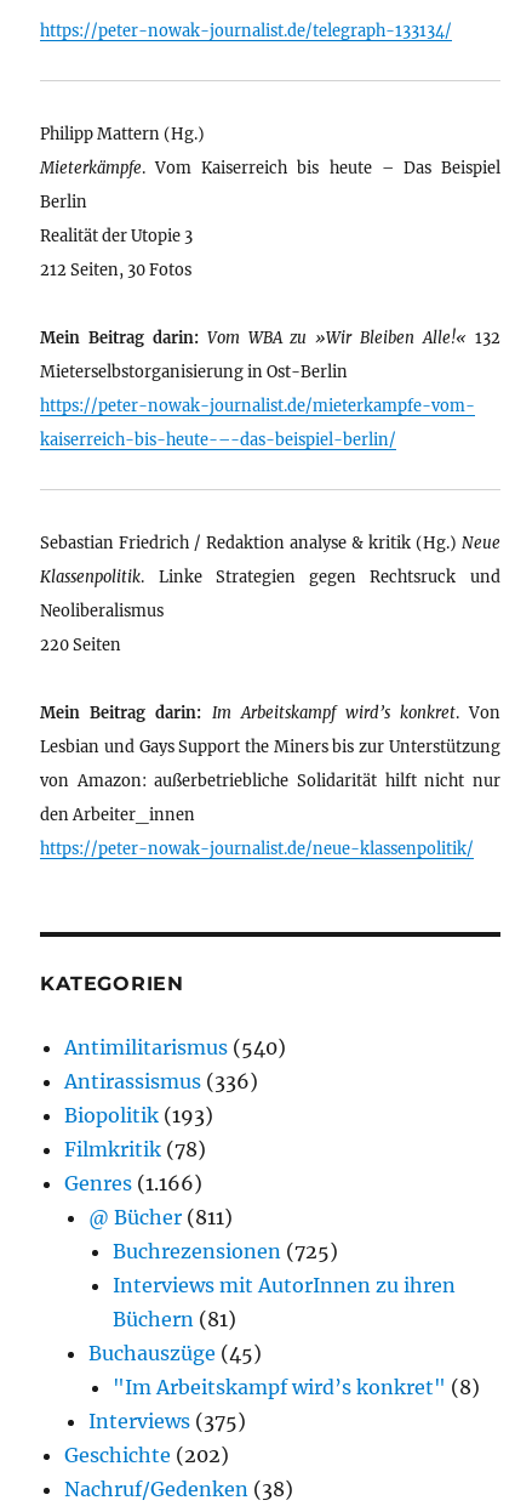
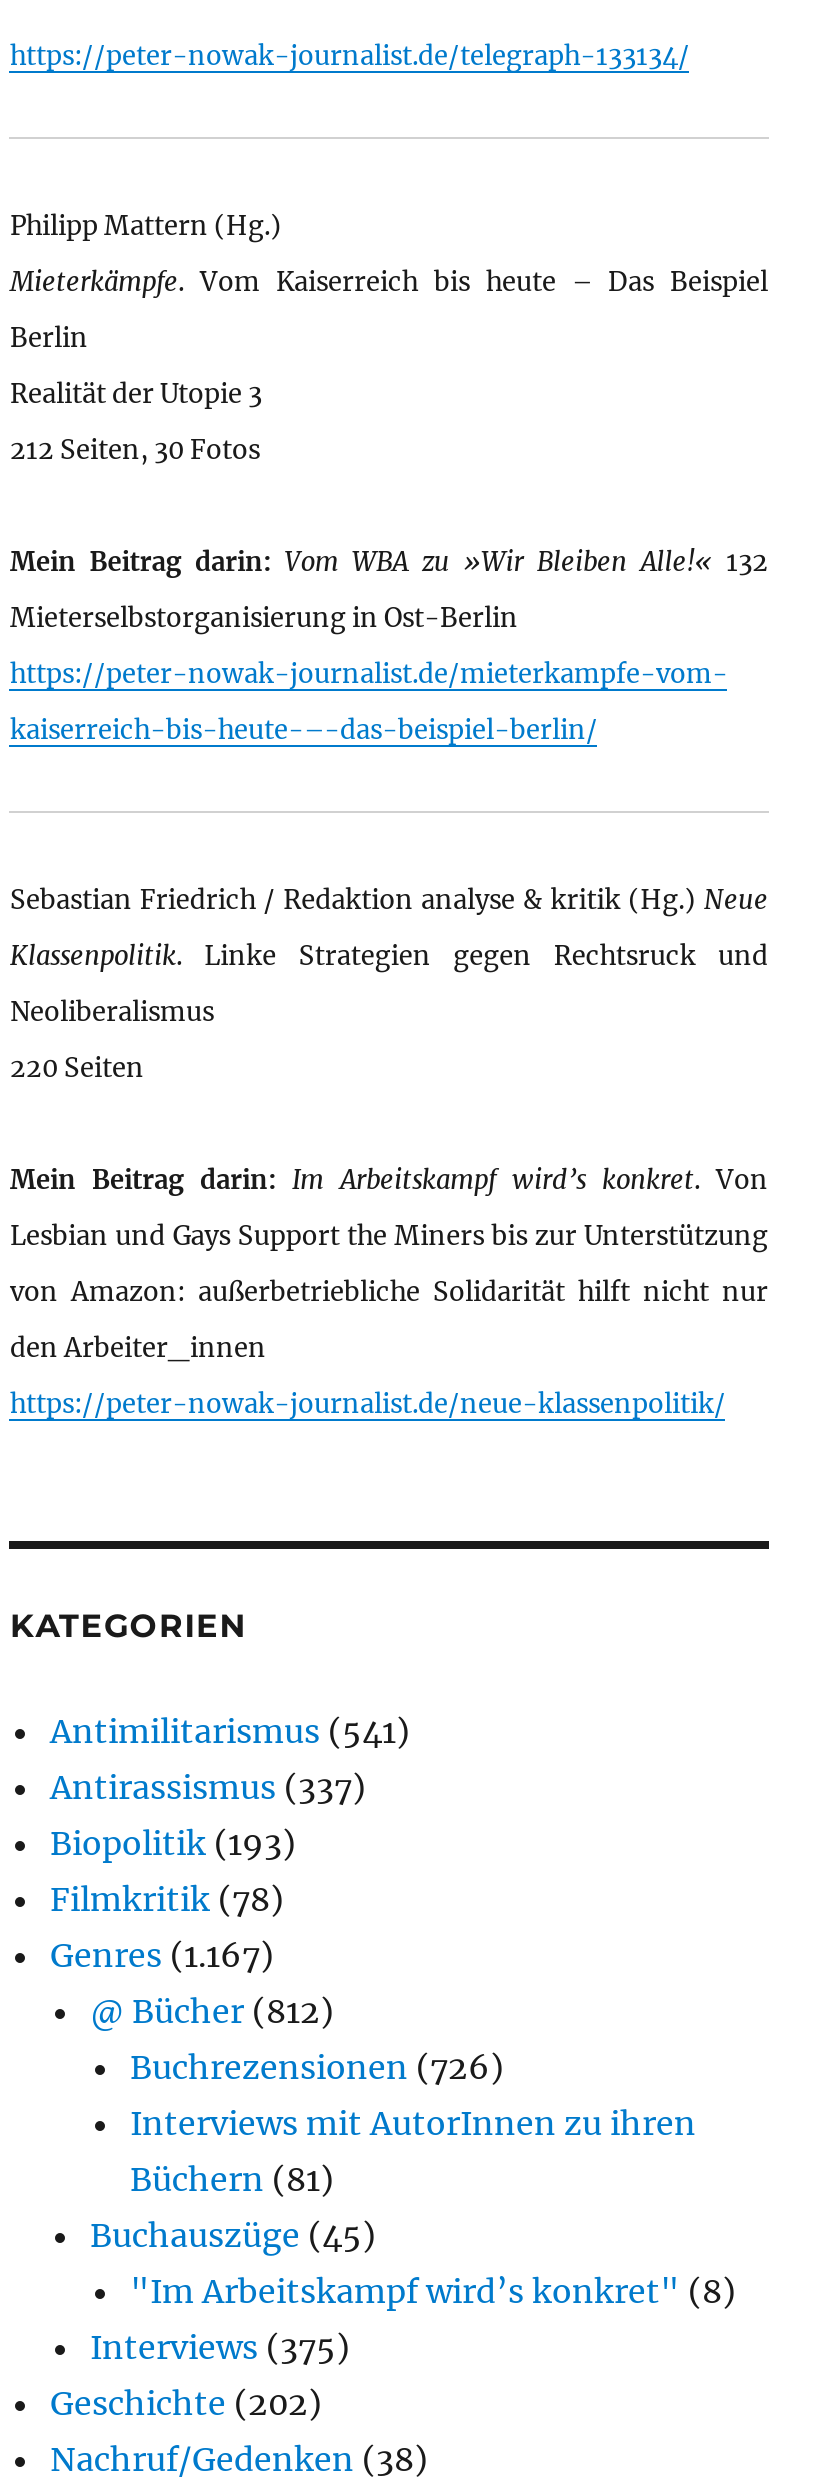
- Antimilitarismus (540)
+ Antimilitarismus (541)

- Antirassismus (336)
+ Antirassismus (337)

- Genres (1.166)
+ Genres (1.167)

- @ Bücher (811)
+ @ Bücher (812)

- Buchrezensionen (725)
+ Buchrezensionen (726)
